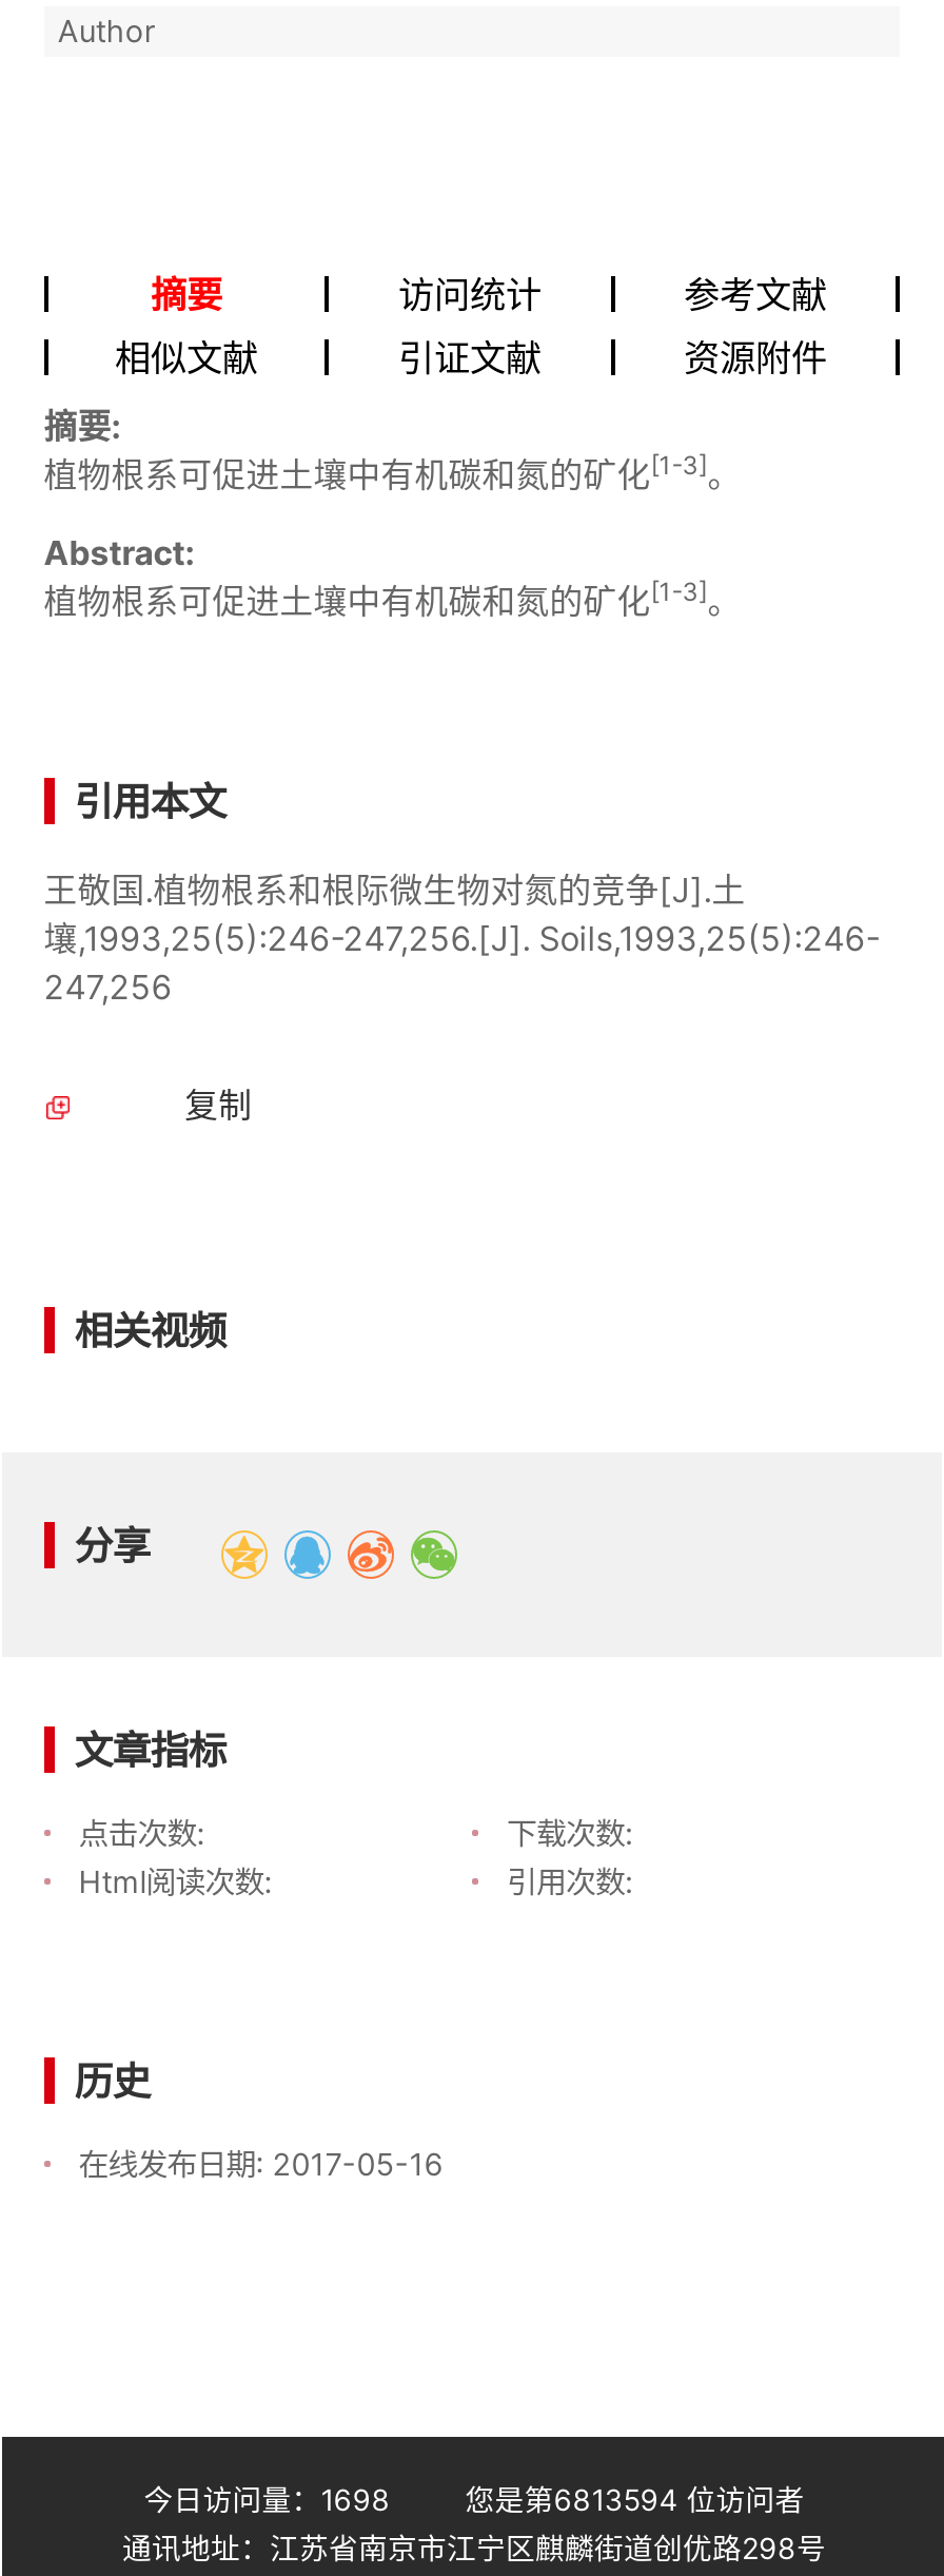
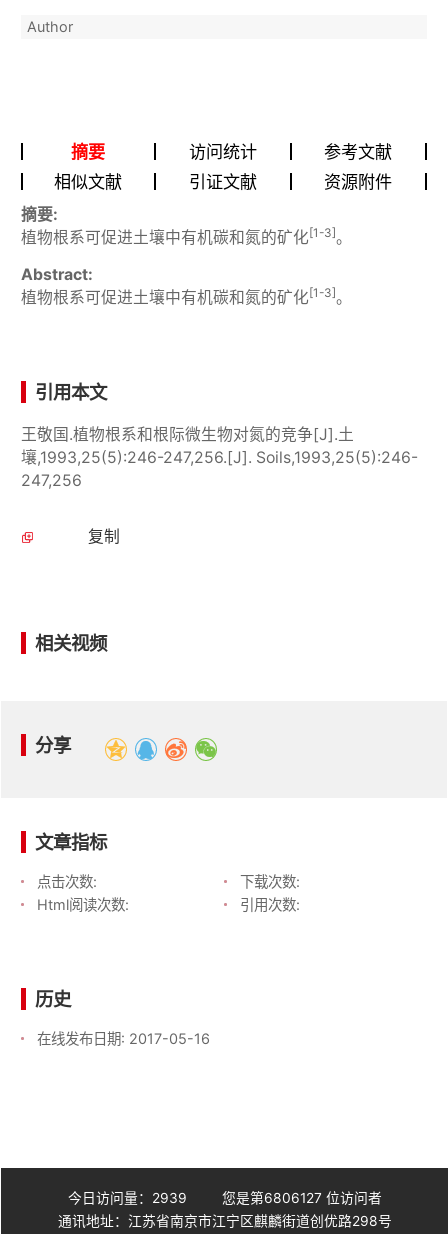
- 今日访问量：1698
+ 今日访问量：2939

- 您是第6813594位访问者
+ 您是第6806127位访问者
